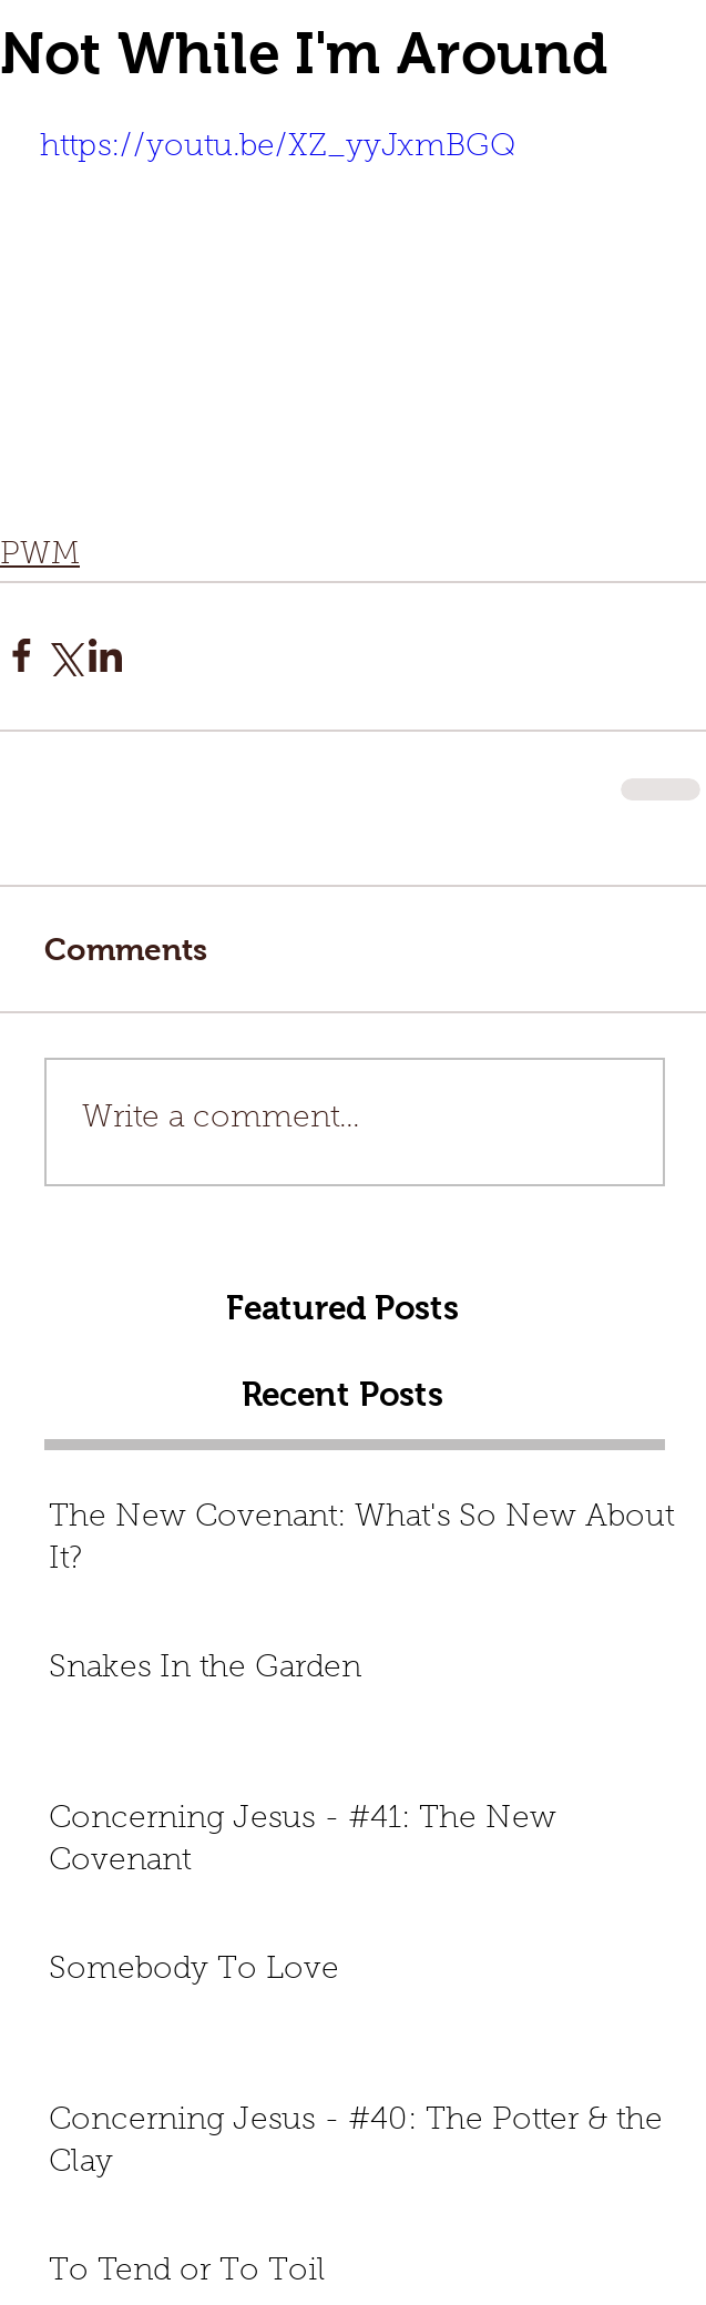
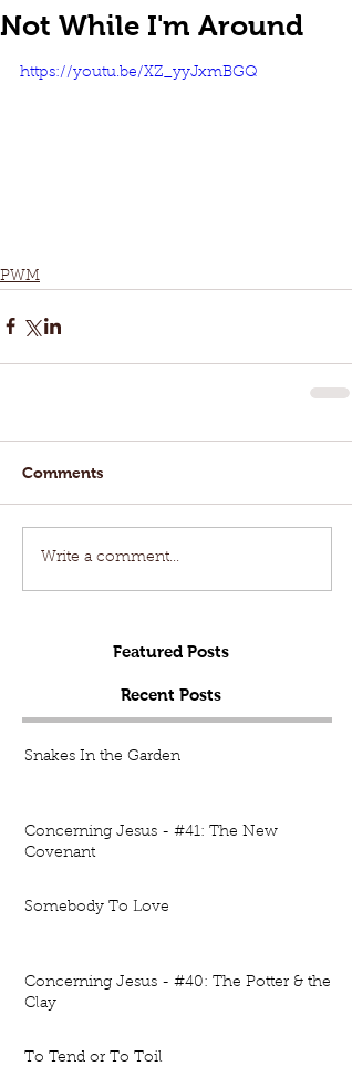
- The New Covenant: What's So New About
- It?
